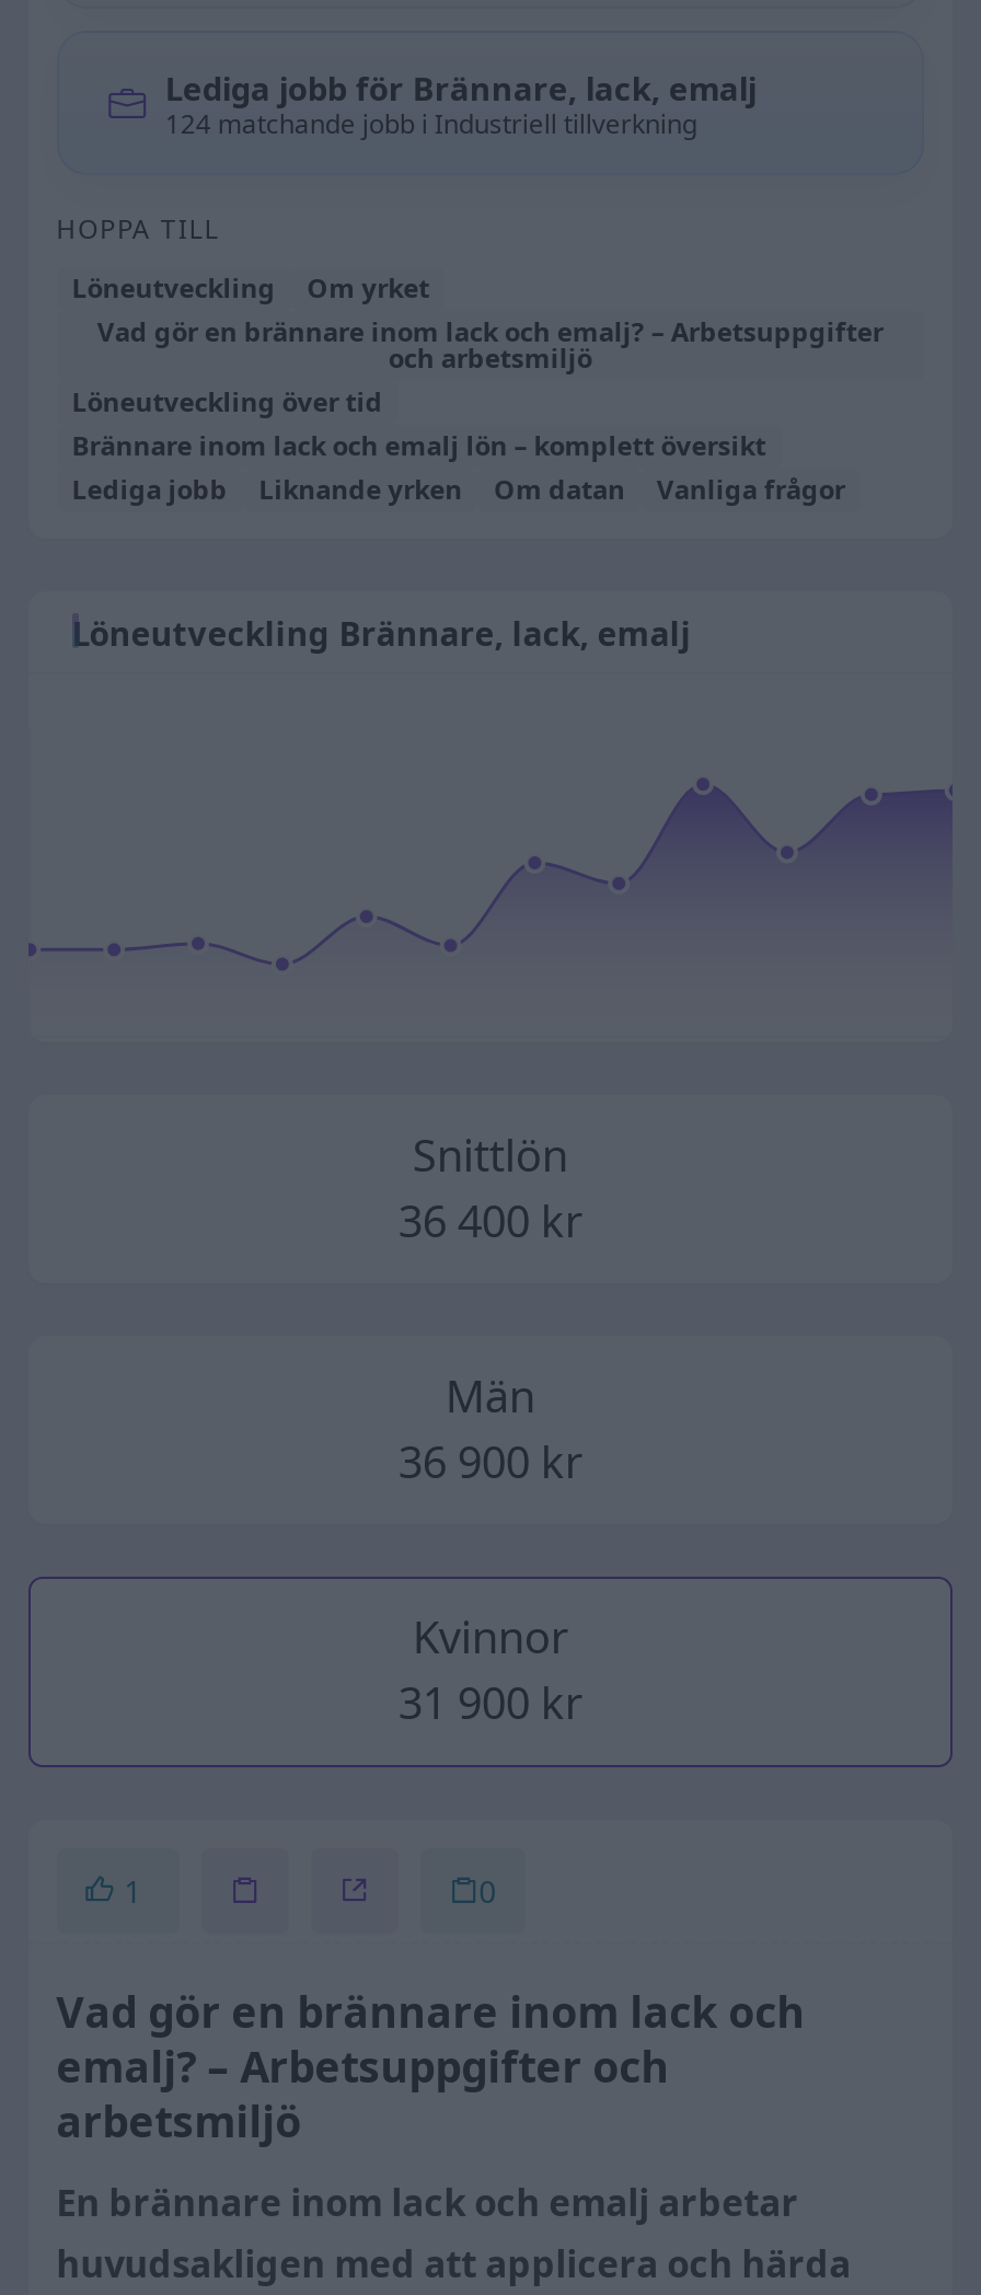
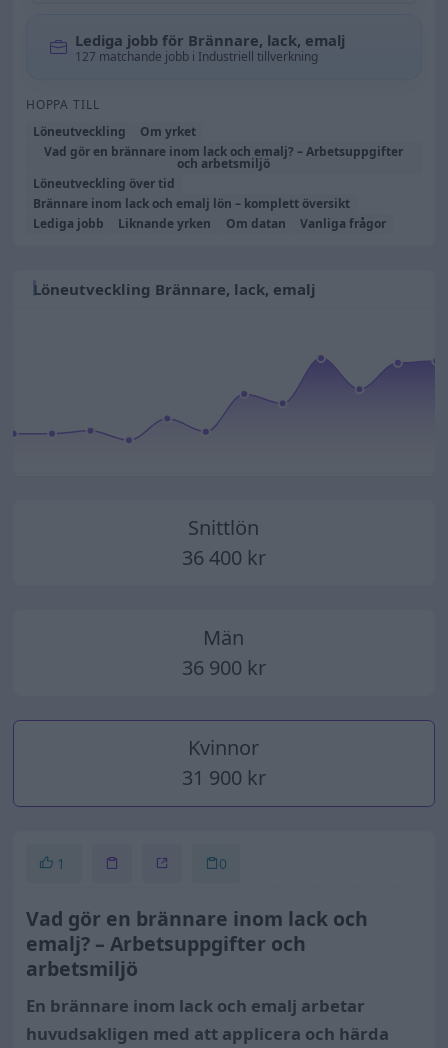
- 124 matchande jobb i Industriell tillverkning
+ 127 matchande jobb i Industriell tillverkning
